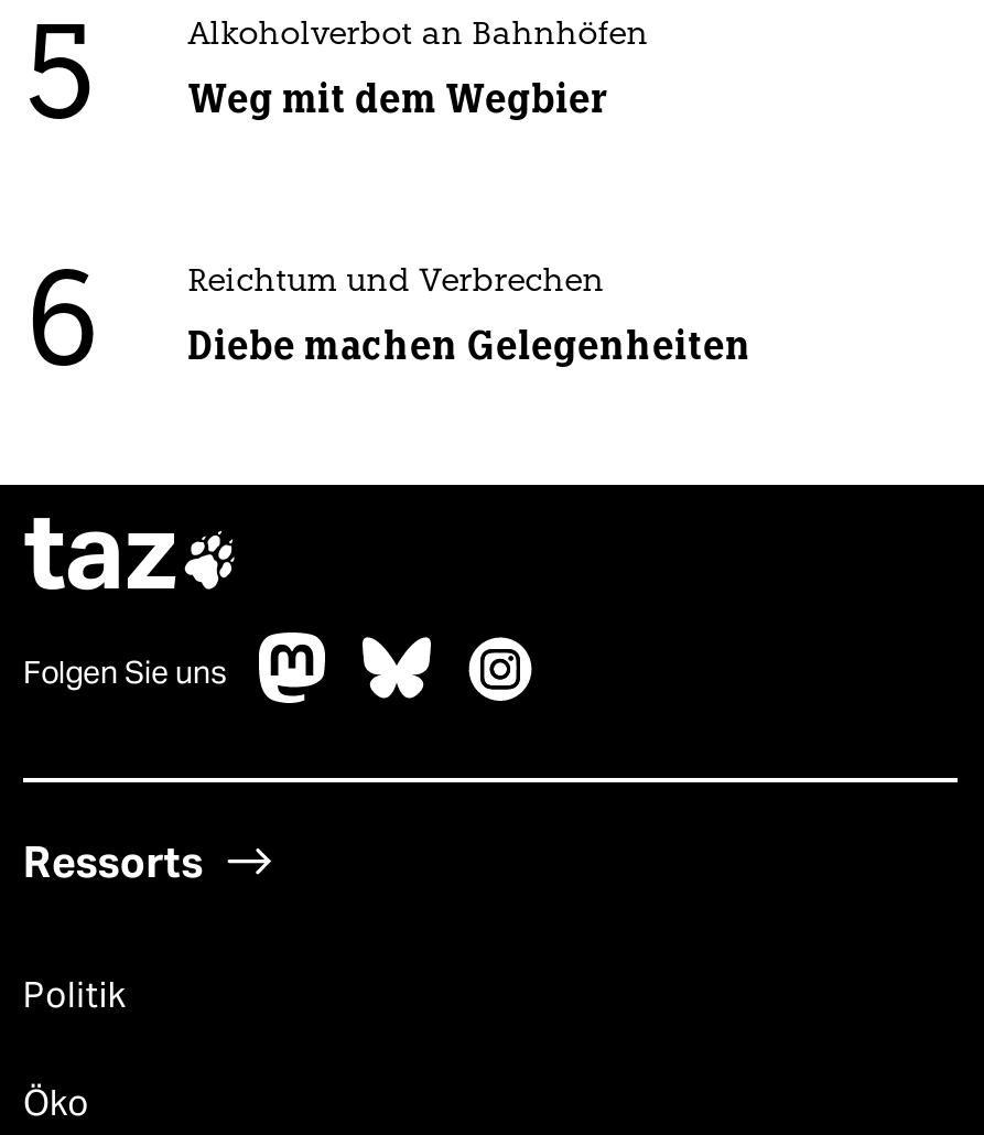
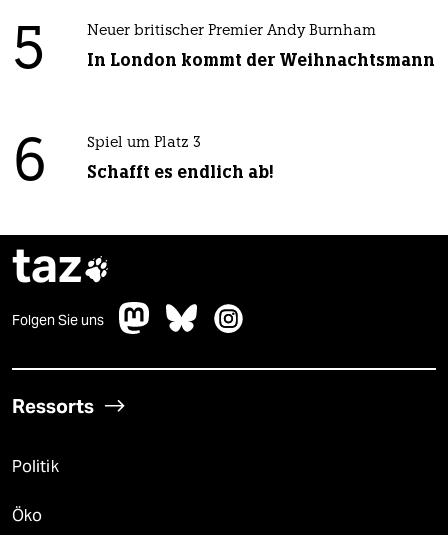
- Alkoholverbot an Bahnhöfen
+ Neuer britischer Premier Andy Burnham

- Weg mit dem Wegbier
+ In London kommt der Weihnachtsmann

- Reichtum und Verbrechen
+ Spiel um Platz 3

- Diebe machen Gelegenheiten
+ Schafft es endlich ab!
